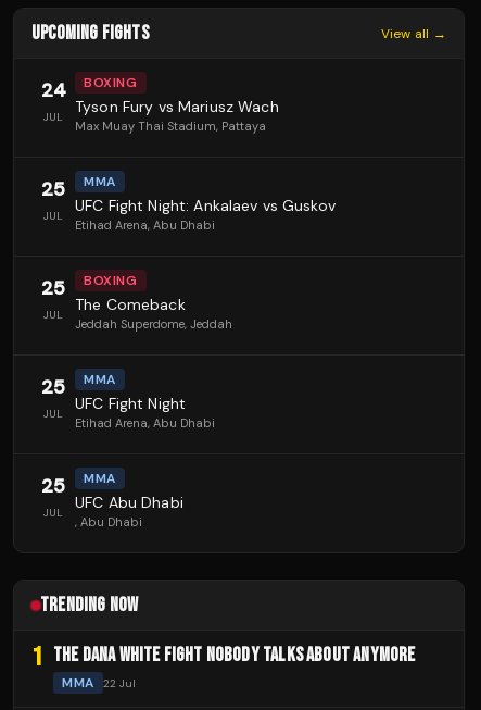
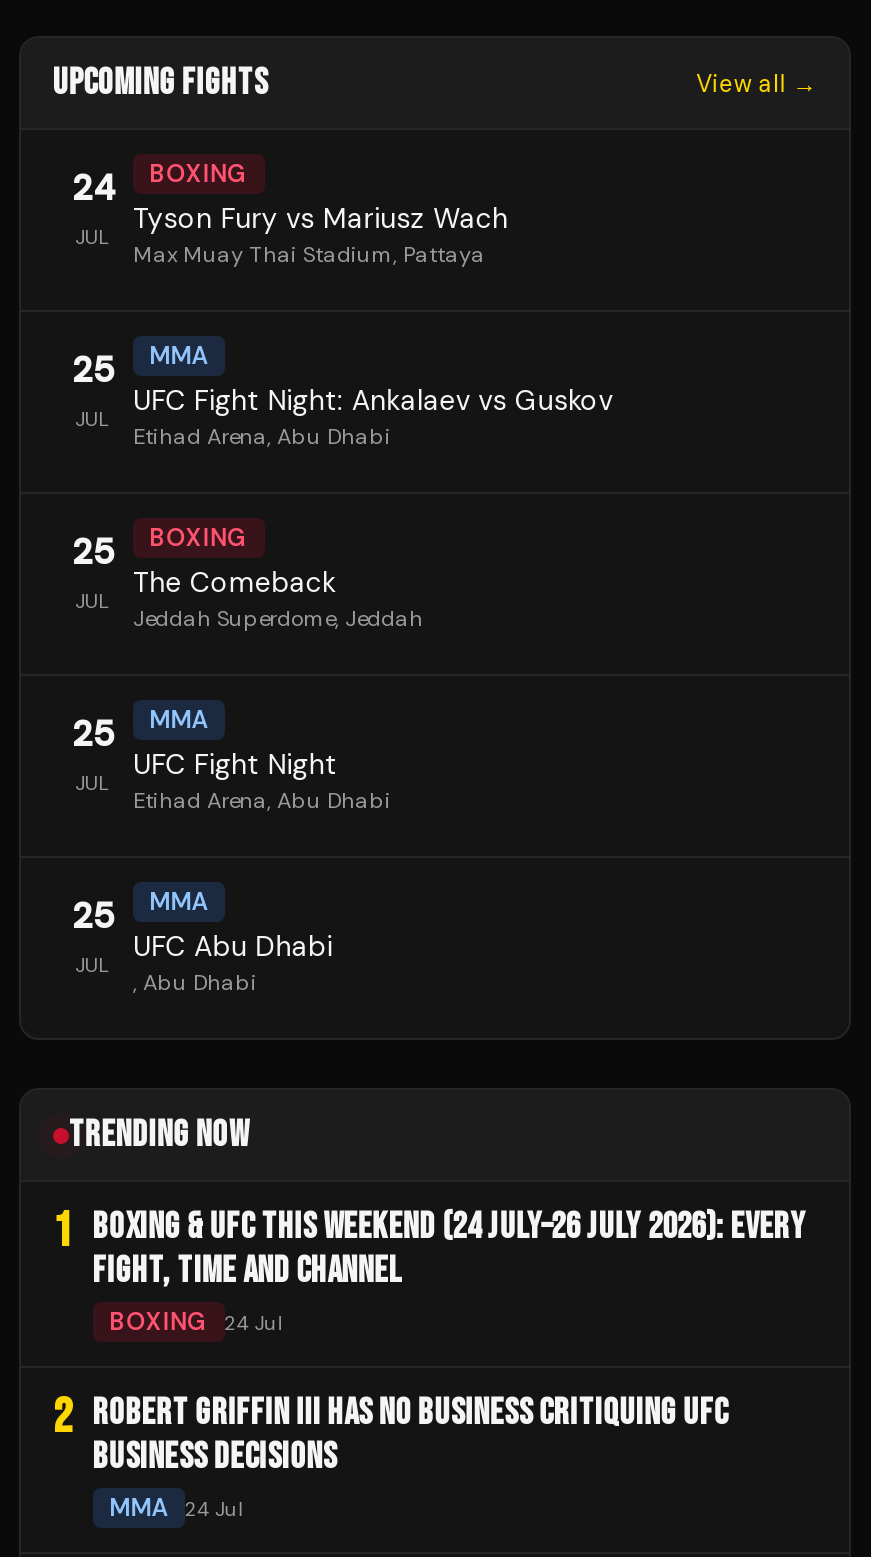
- 1 THE DANA WHITE FIGHT NOBODY TALKS ABOUT ANYMORE
+ 1 BOXING & UFC THIS WEEKEND (24 JULY–26 JULY 2026): EVERY
+ FIGHT, TIME AND CHANNEL
+ BOXING
+ 24 Jul
+ 2 ROBERT GRIFFIN III HAS NO BUSINESS CRITIQUING UFC
+ BUSINESS DECISIONS

- MMA 22 Jul
+ MMA 24 Jul
